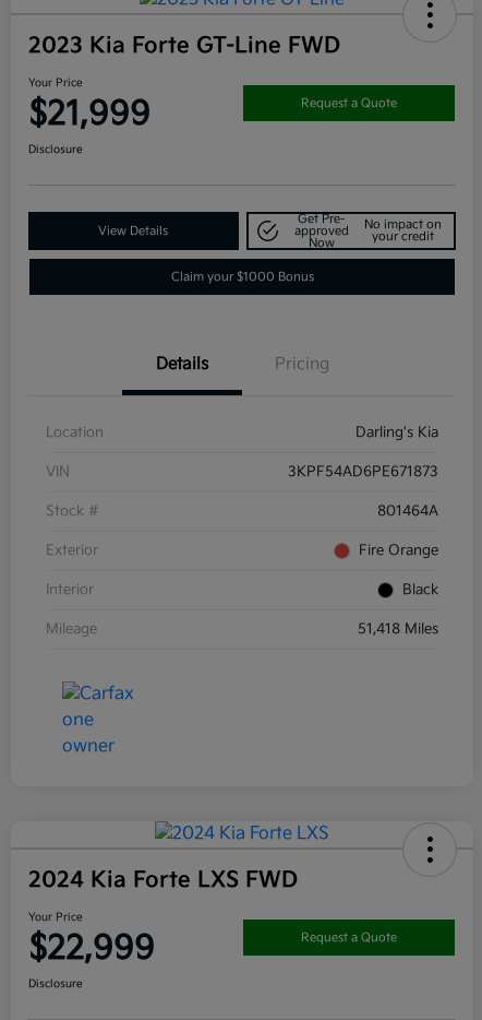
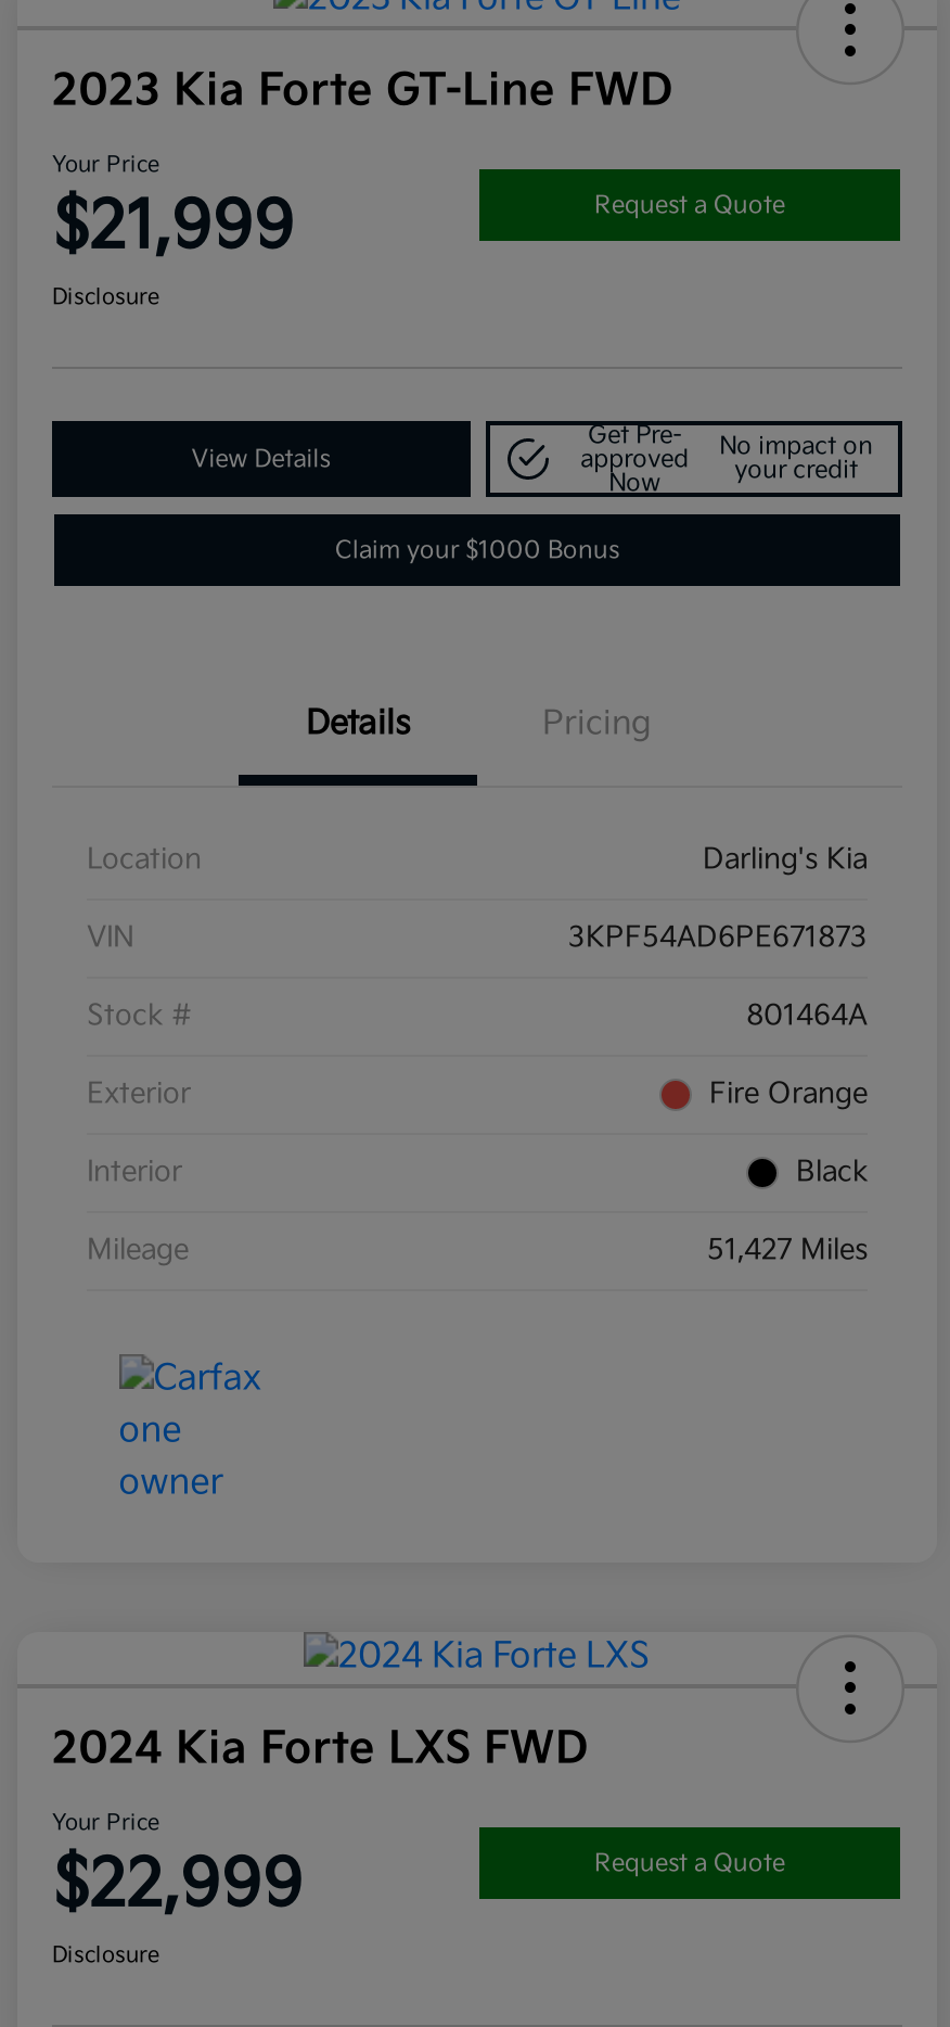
- 51,418 Miles
+ 51,427 Miles
